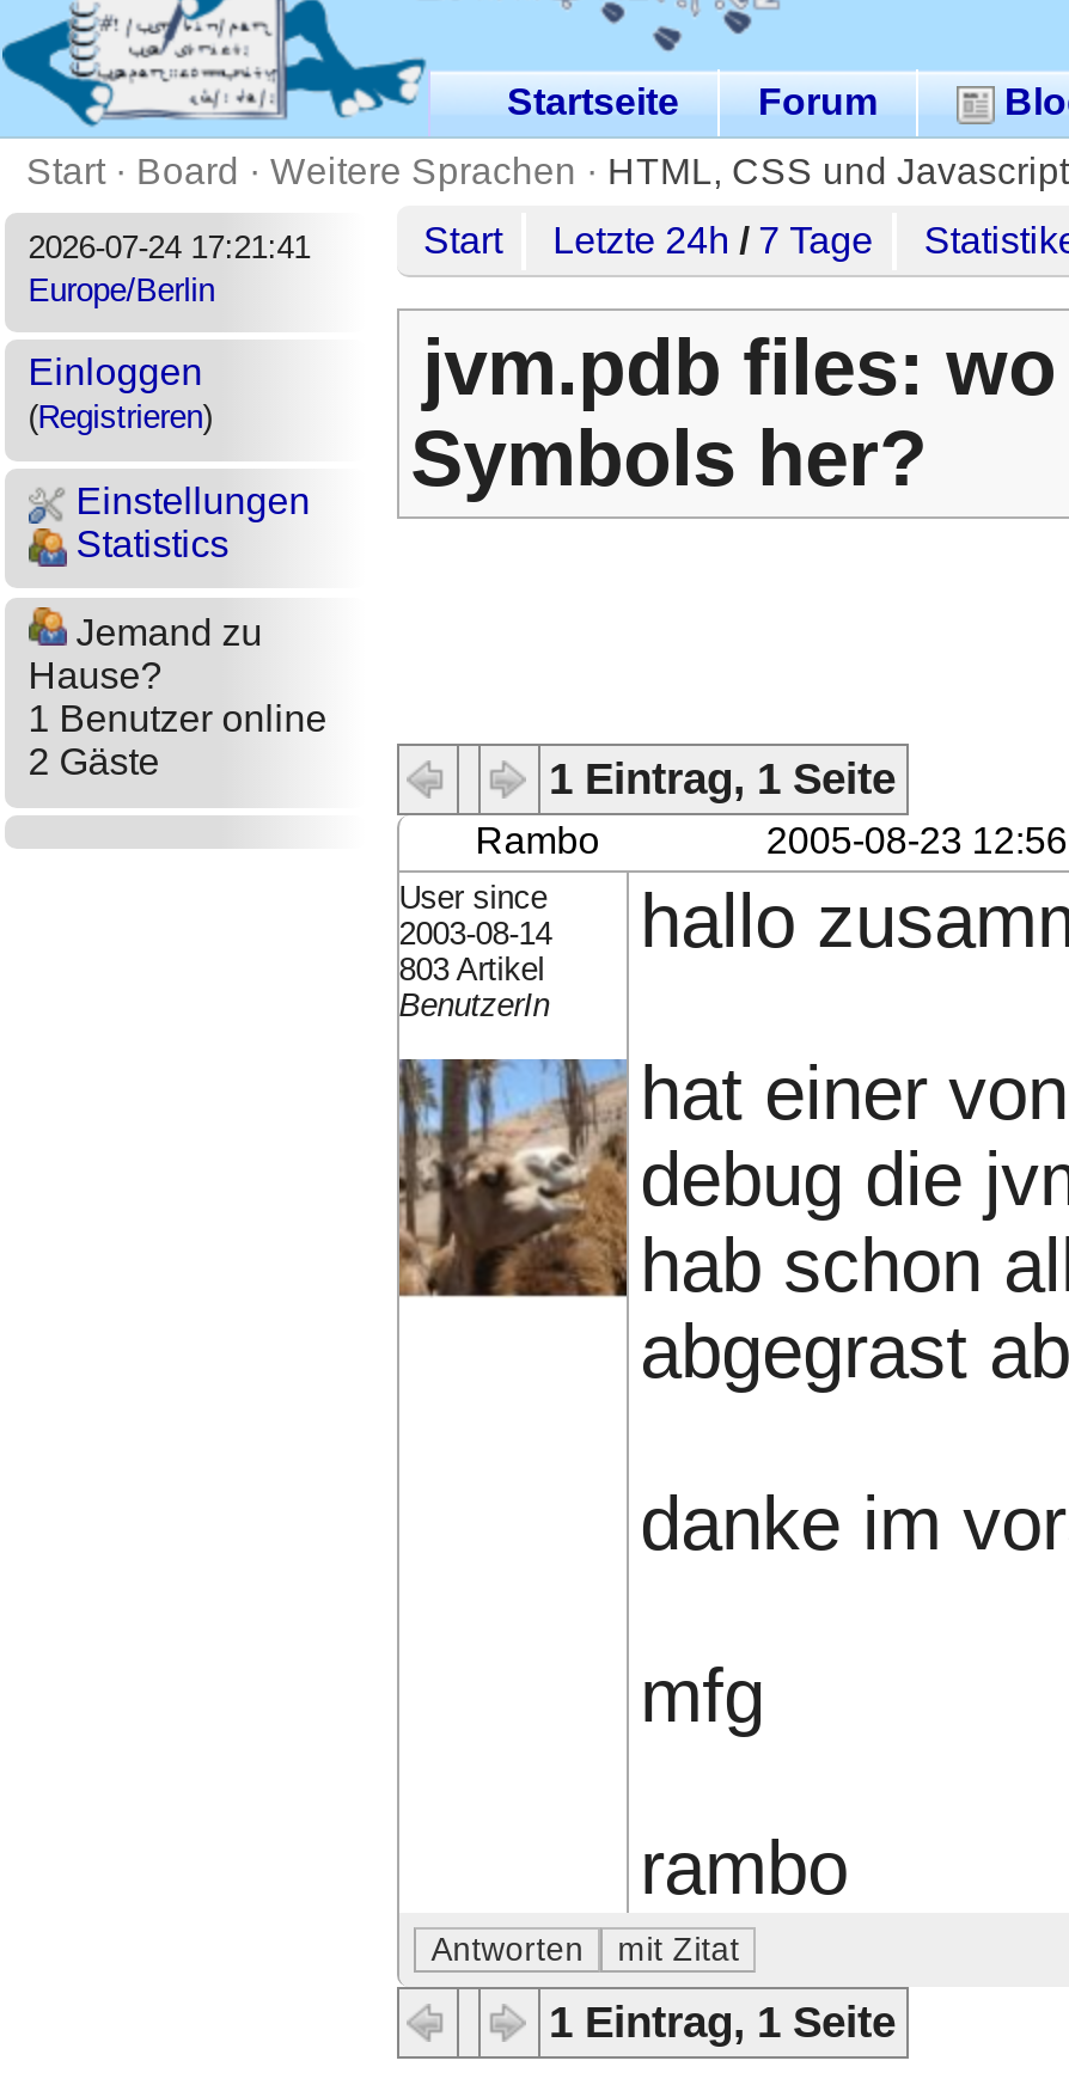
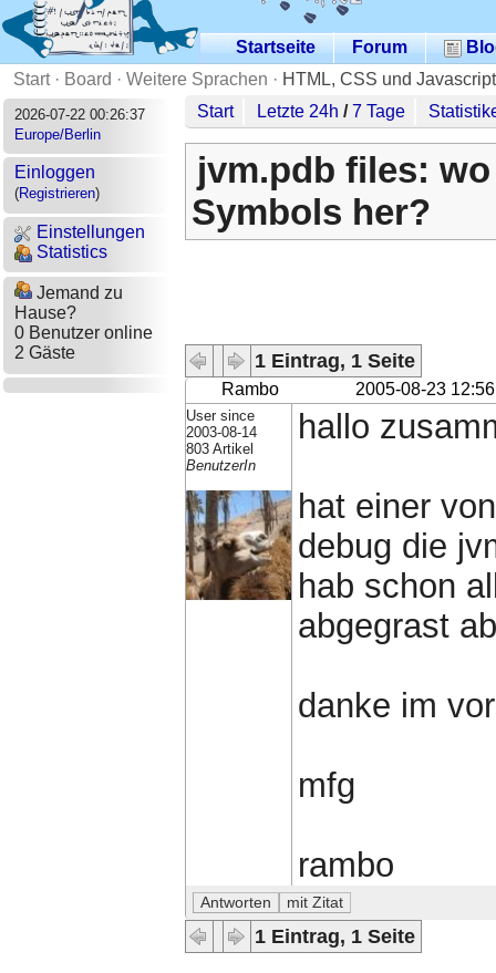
- 2026-07-24 17:21:41
+ 2026-07-22 00:26:37

- 1 Benutzer online
+ 0 Benutzer online
